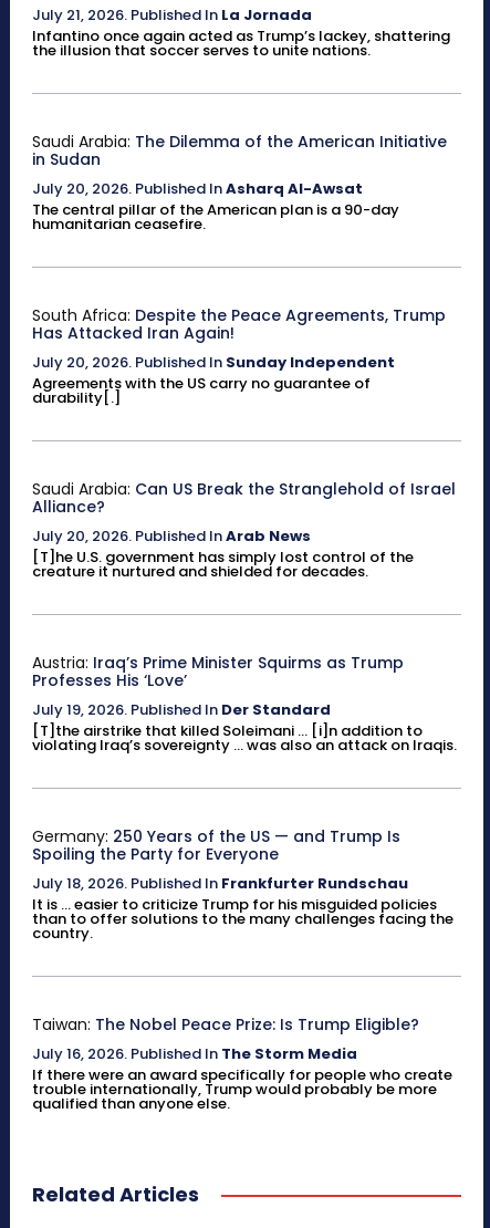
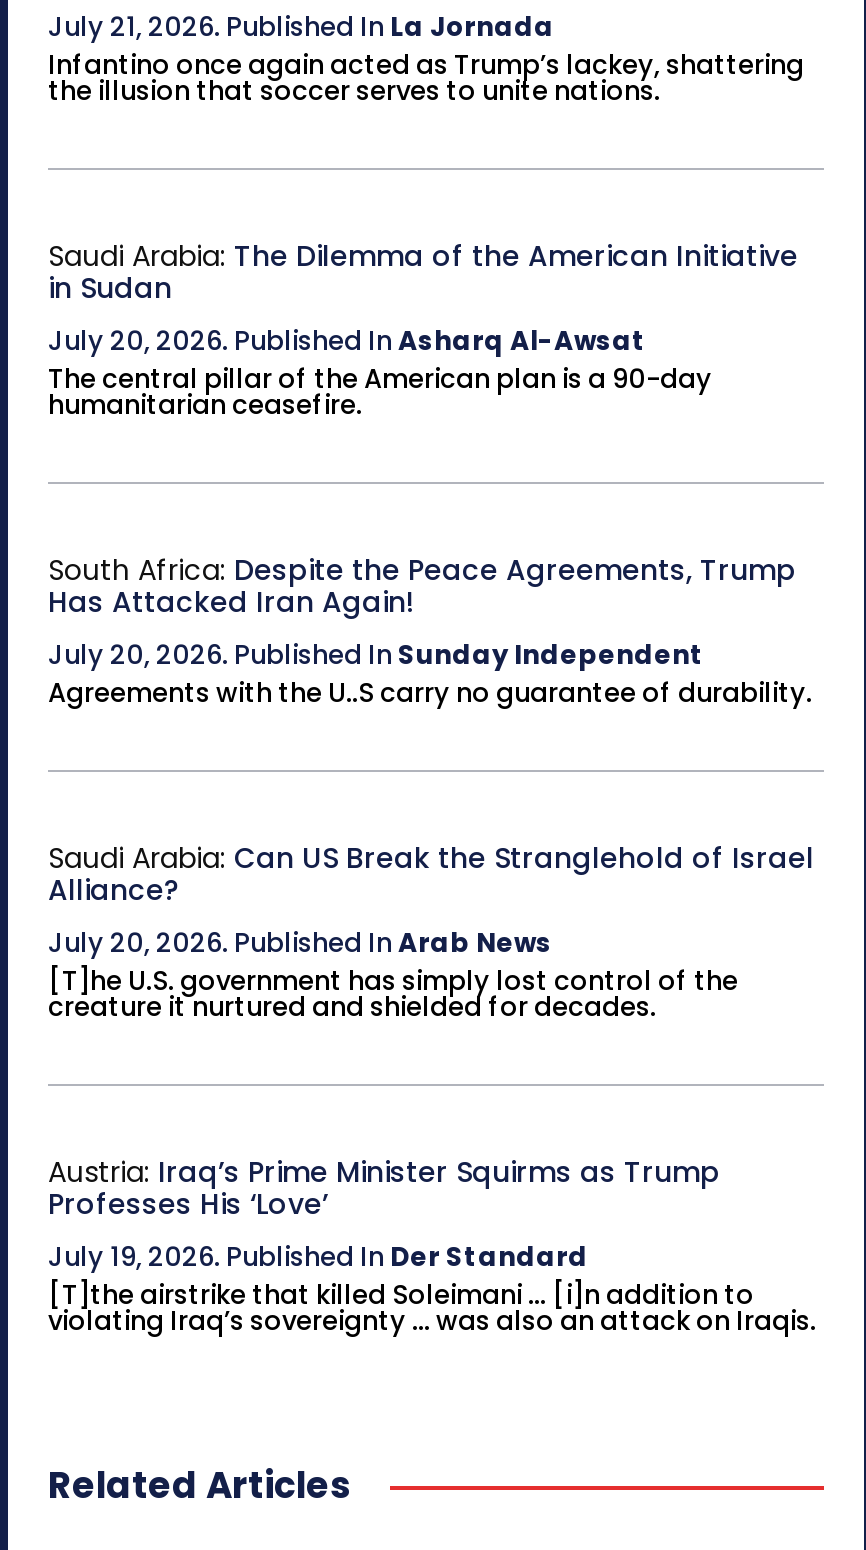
- Agreements with the US carry no guarantee of
- durability[.]
+ Agreements with the U..S carry no guarantee of durability.

- Germany: 250 Years of the US — and Trump Is
- Spoiling the Party for Everyone
- July 18, 2026. Published In Frankfurter Rundschau
- It is ... easier to criticize Trump for his misguided policies
- than to offer solutions to the many challenges facing the
- country.

- Taiwan: The Nobel Peace Prize: Is Trump Eligible?
- July 16, 2026. Published In The Storm Media
- If there were an award specifically for people who create
- trouble internationally, Trump would probably be more
- qualified than anyone else.
